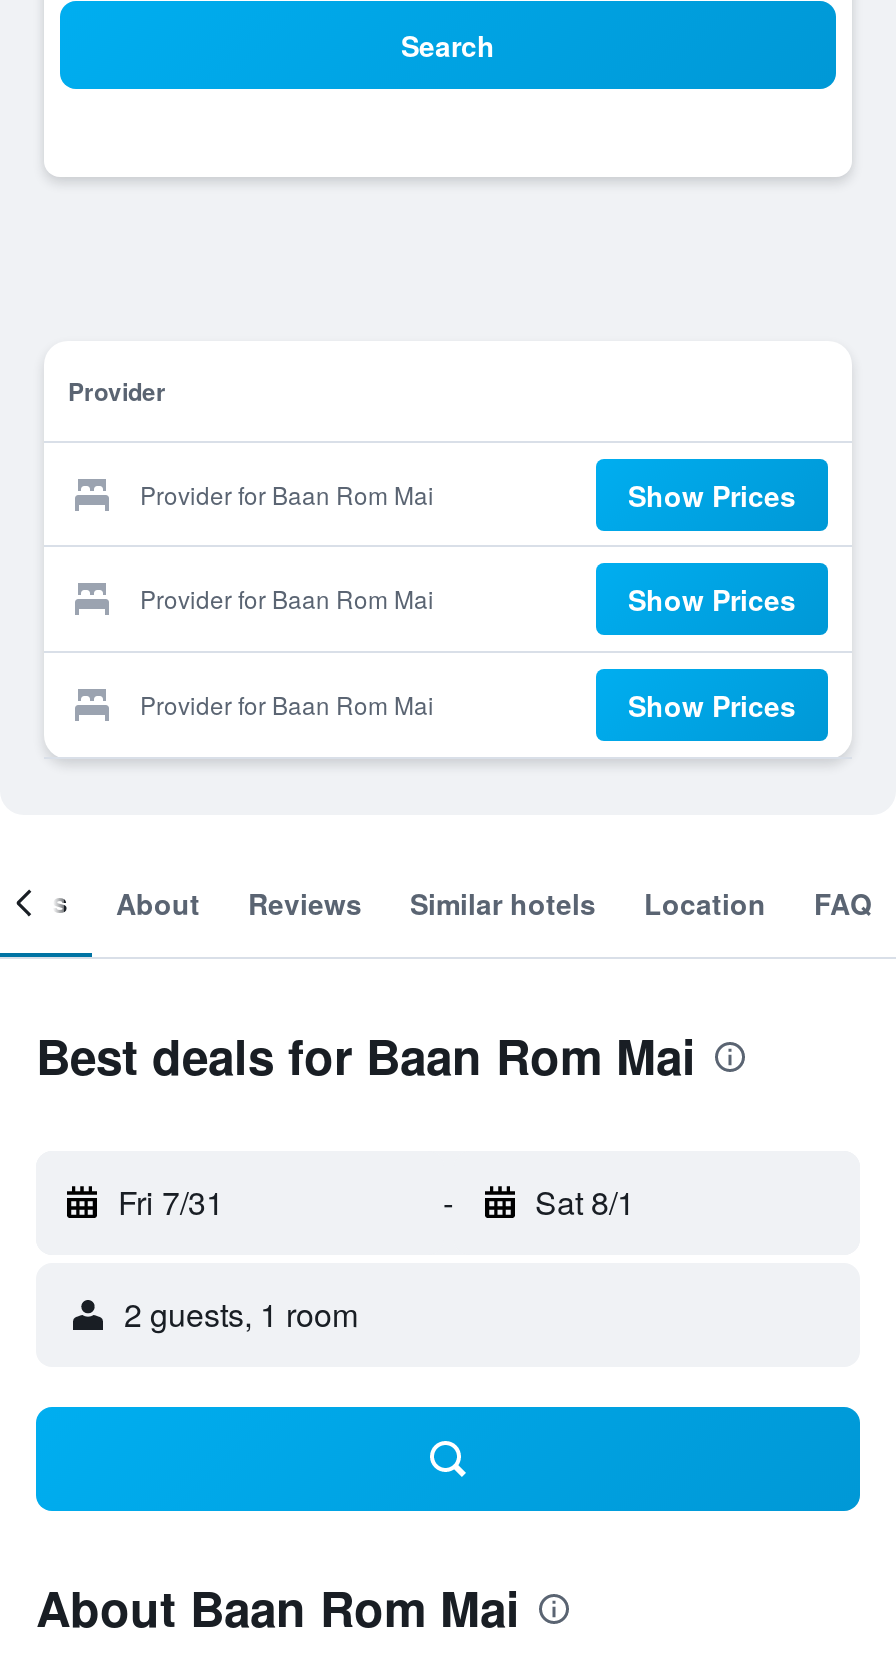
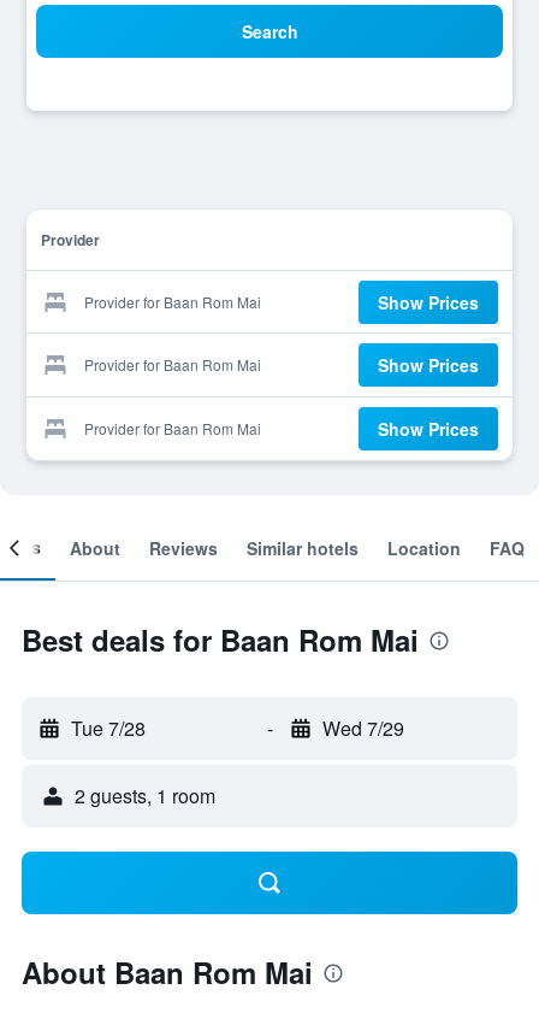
- Fri 7/31
+ Tue 7/28

- Sat 8/1
+ Wed 7/29
